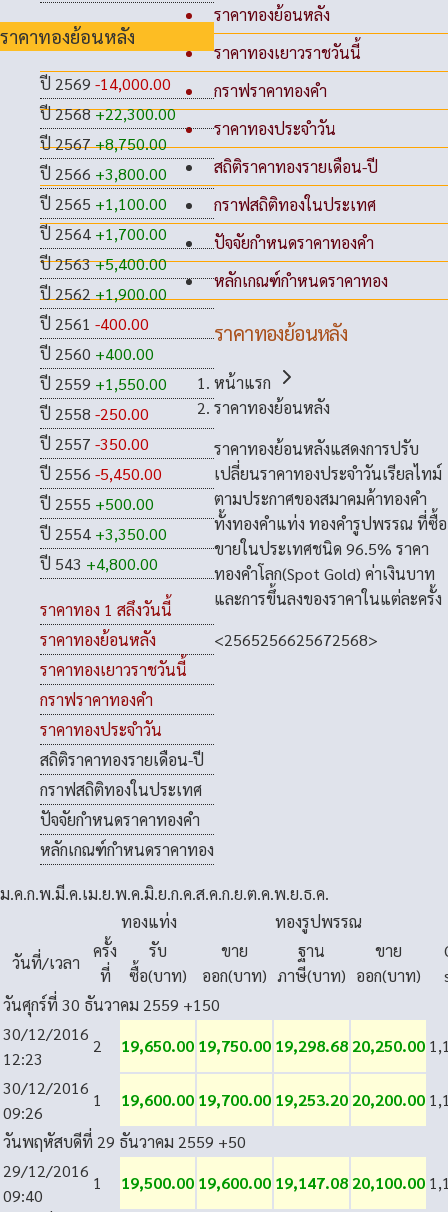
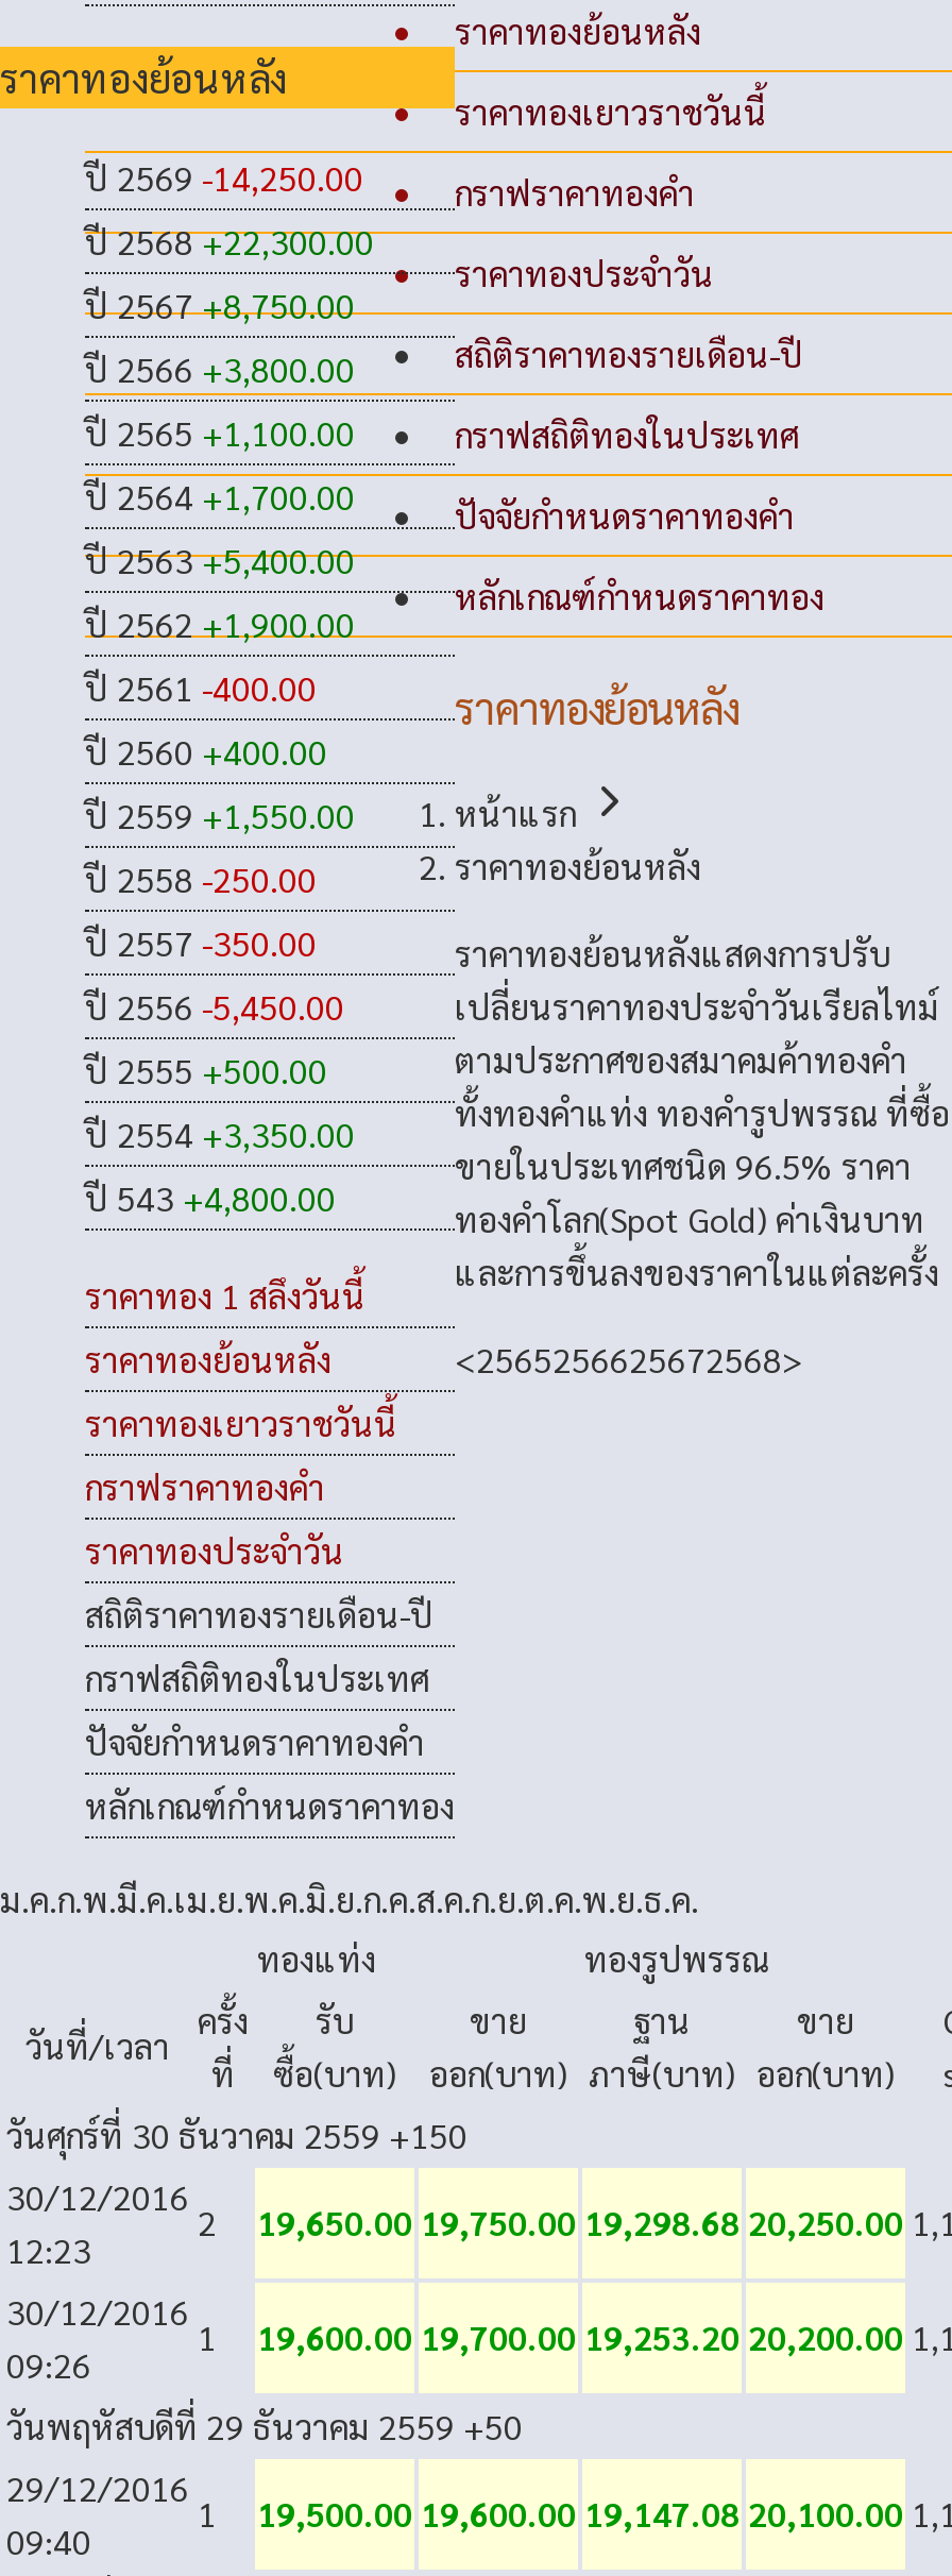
- ปี 2569 -14,000.00
+ ปี 2569 -14,250.00
